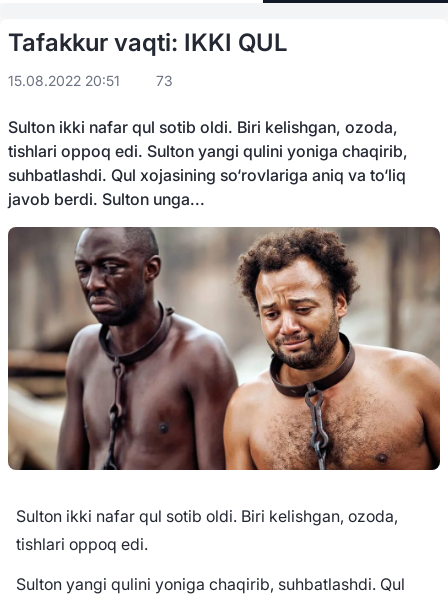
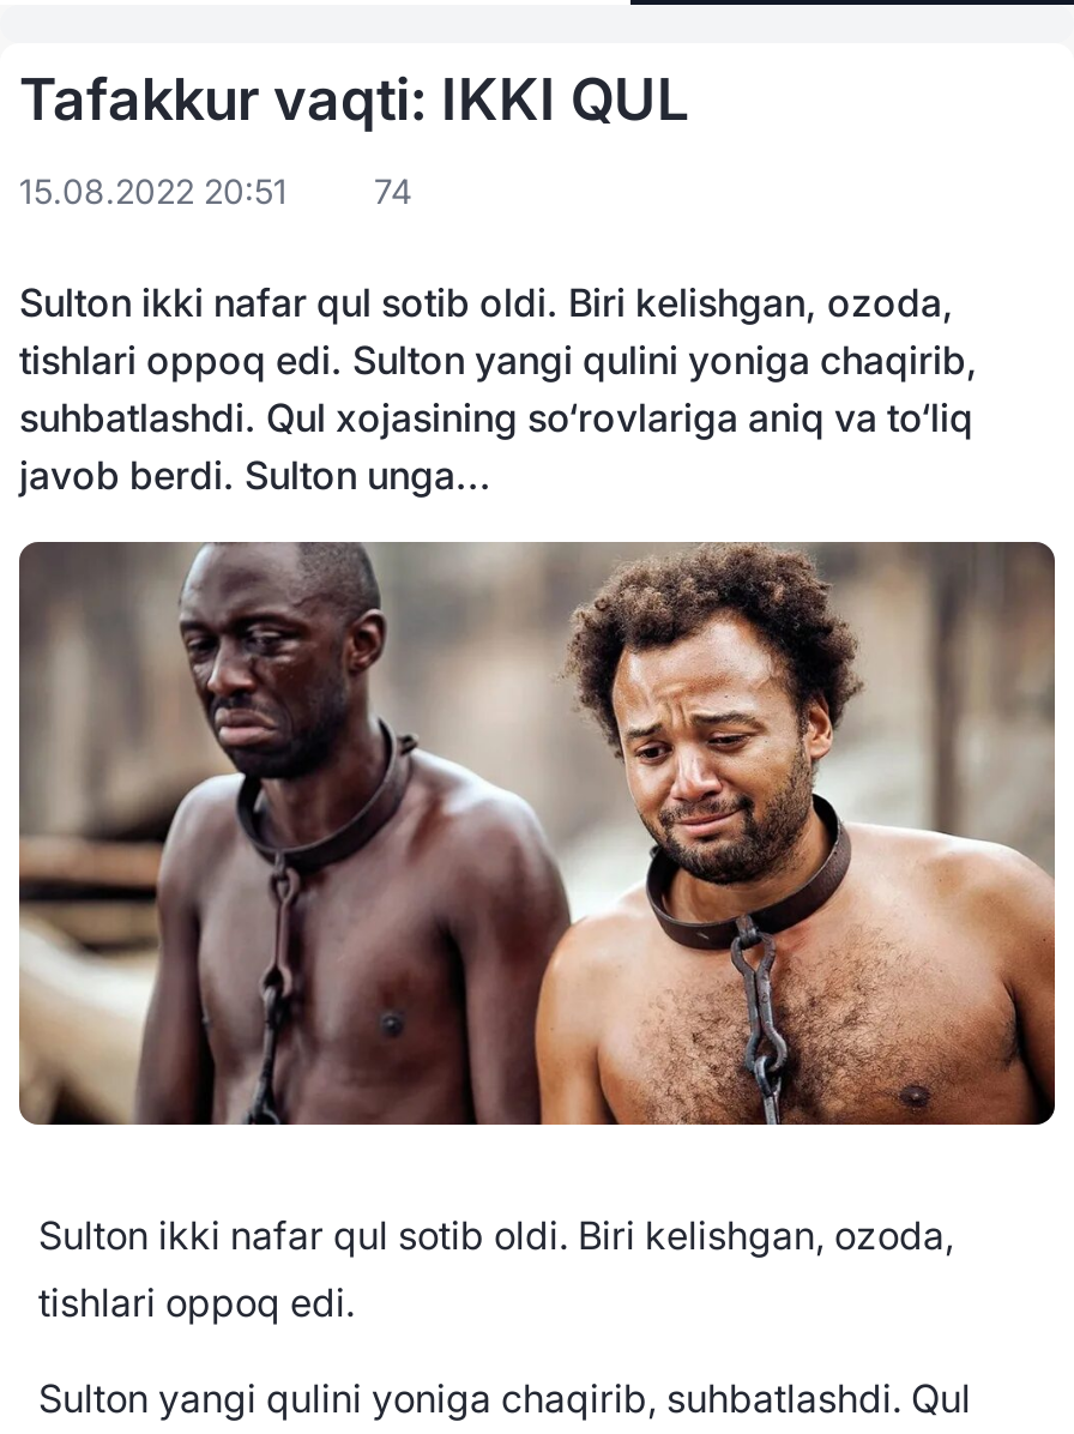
- 73
+ 74
